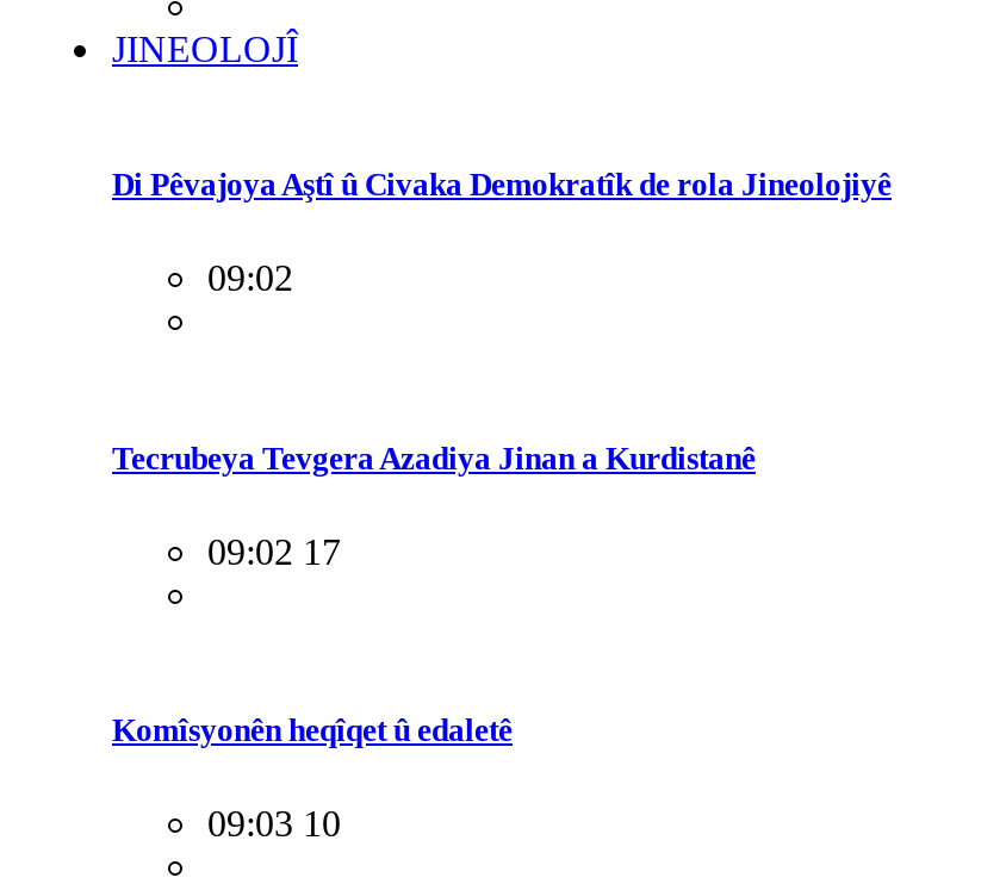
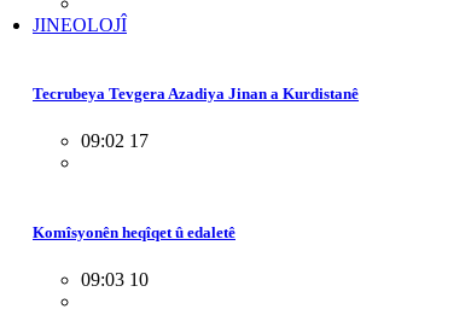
- Di Pêvajoya Aştî û Civaka Demokratîk de rola Jineolojiyê
- 09:02
